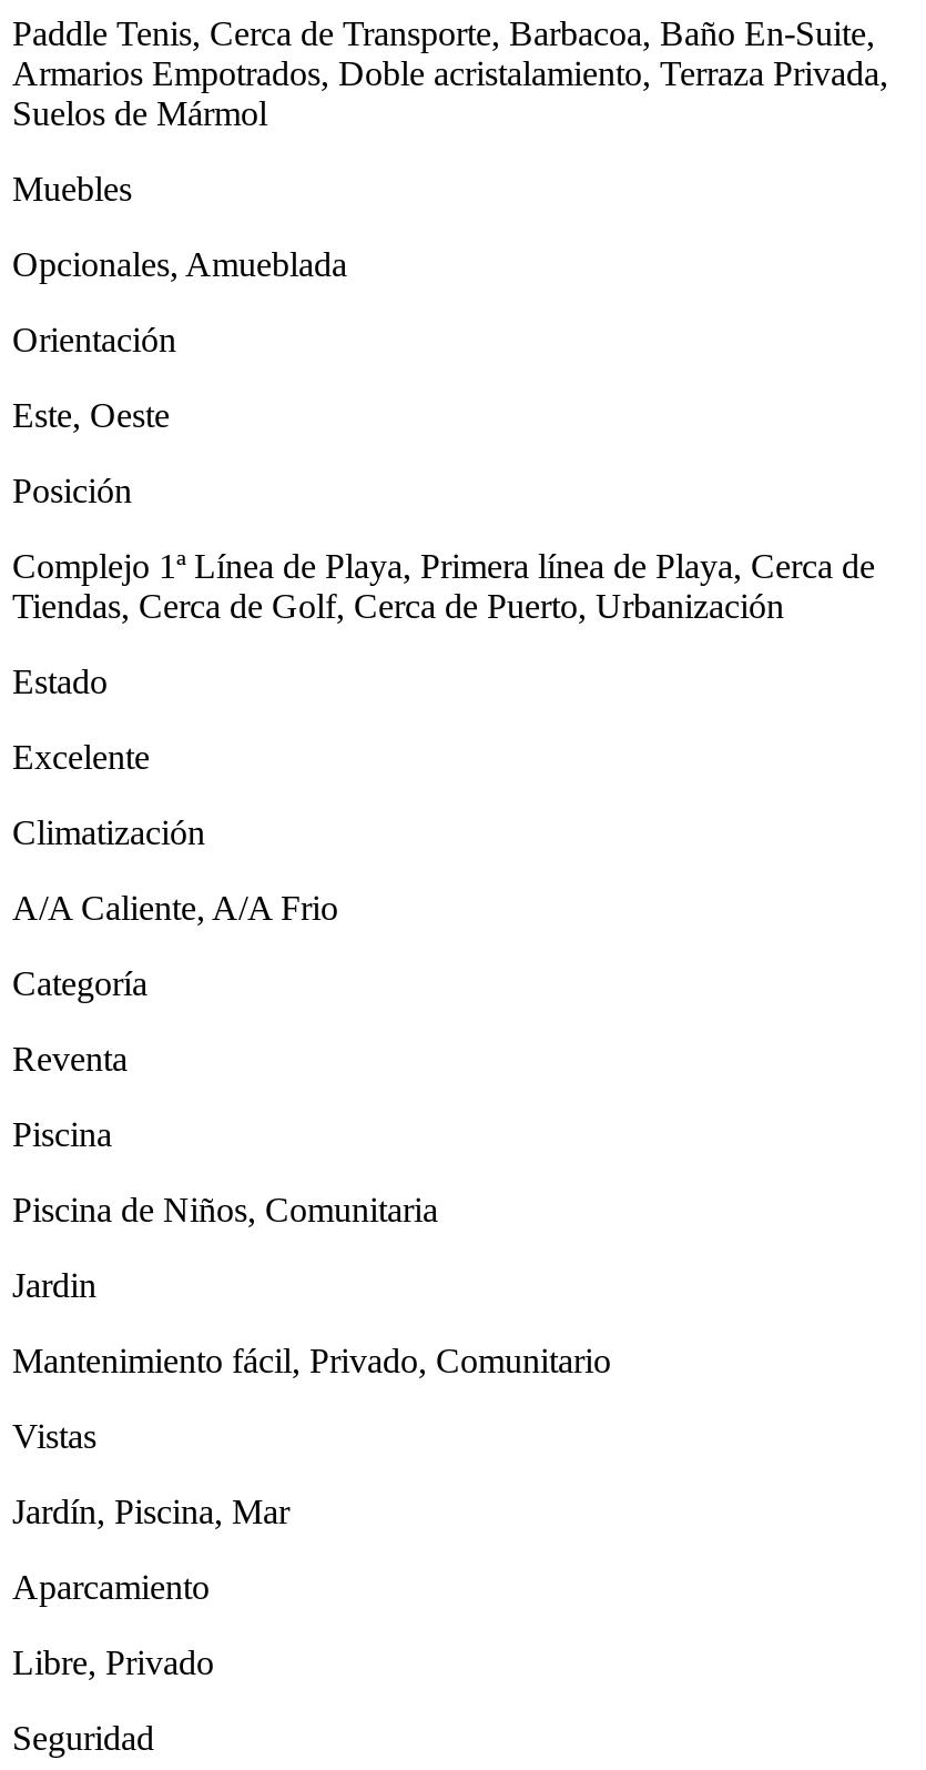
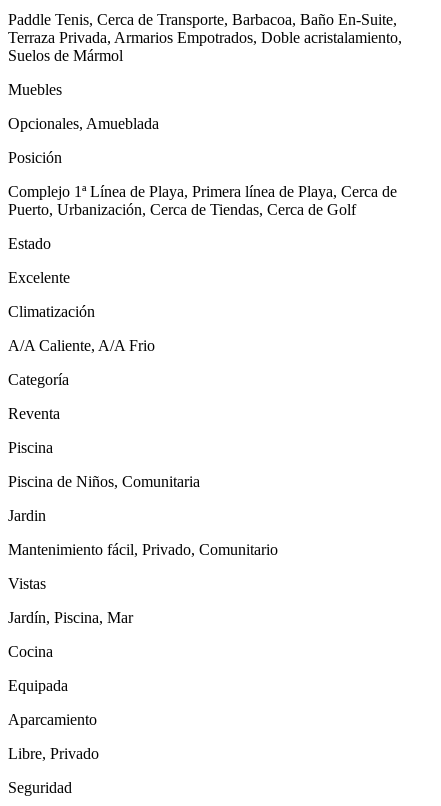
- Armarios Empotrados, Doble acristalamiento, Terraza Privada,
+ Terraza Privada, Armarios Empotrados, Doble acristalamiento,

- Orientación
- Este, Oeste

moved up: Posición | Complejo 1ª Línea de Playa, Primera línea de Playa, Cerca de

- Tiendas, Cerca de Golf, Cerca de Puerto, Urbanización
+ Puerto, Urbanización, Cerca de Tiendas, Cerca de Golf

moved up: Estado | Excelente | Climatización | ... | Vistas | Jardín, Piscina, Mar

+ Cocina
+ Equipada
